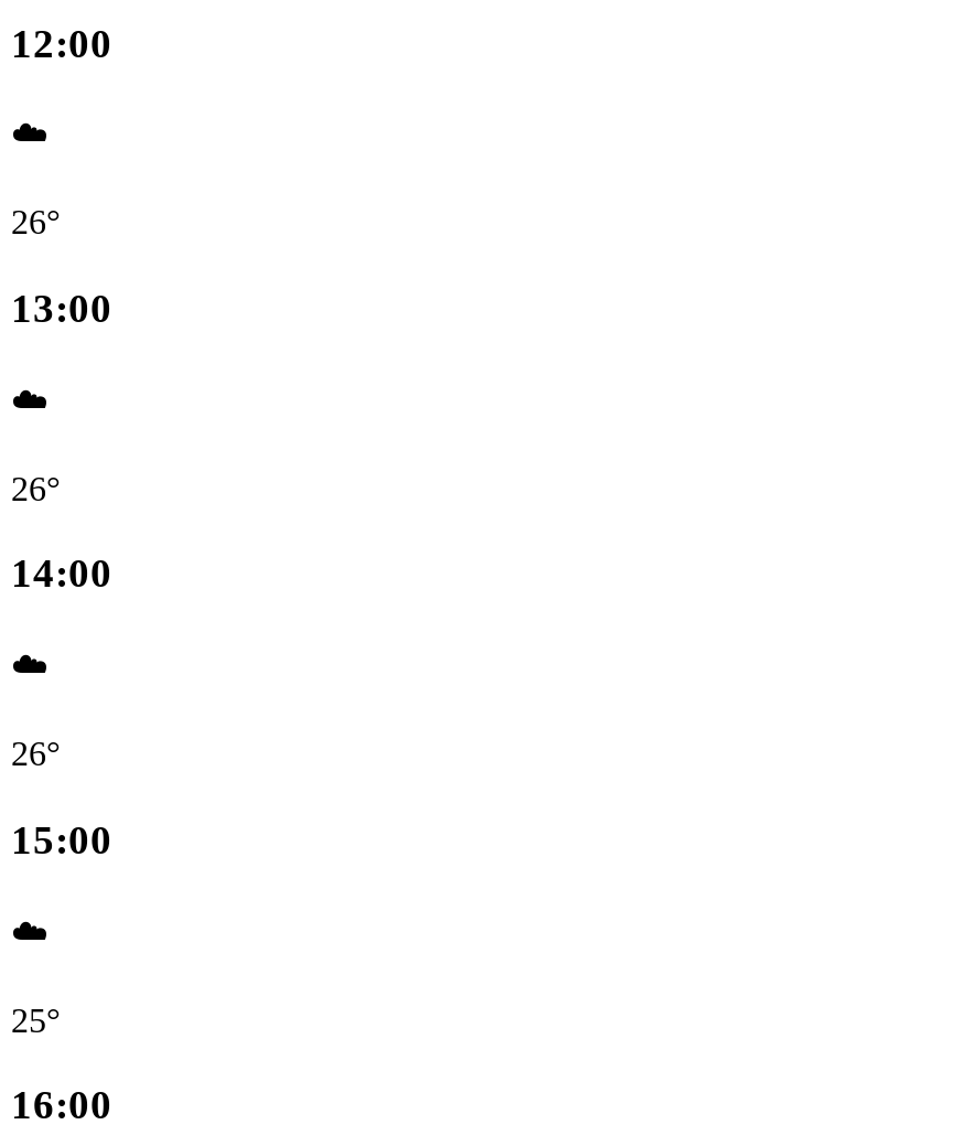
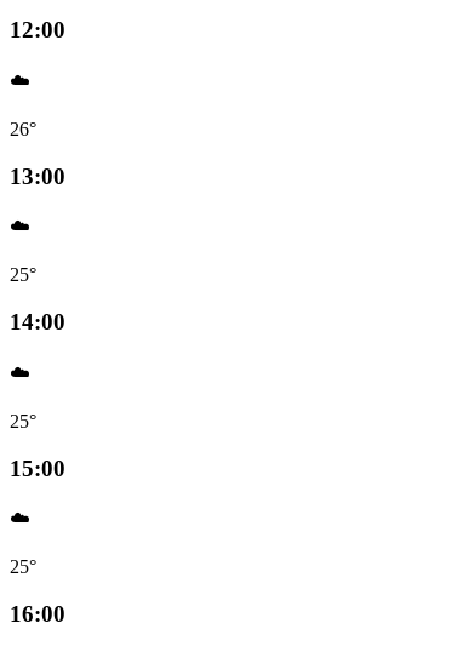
- 26°
+ 25°

- 26°
+ 25°
